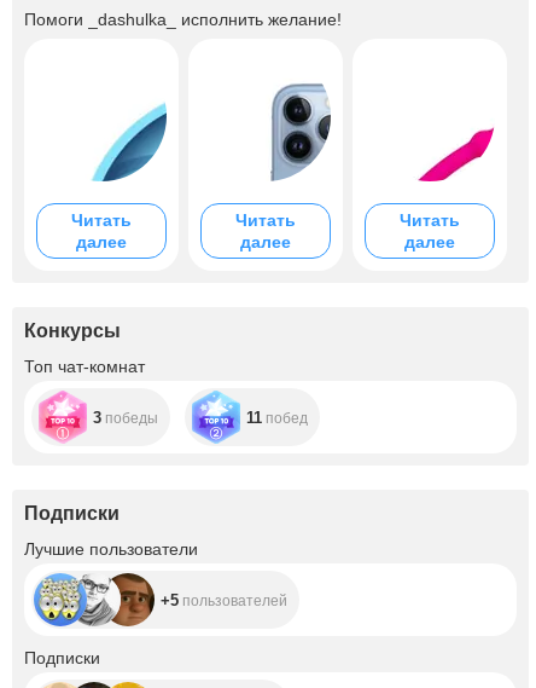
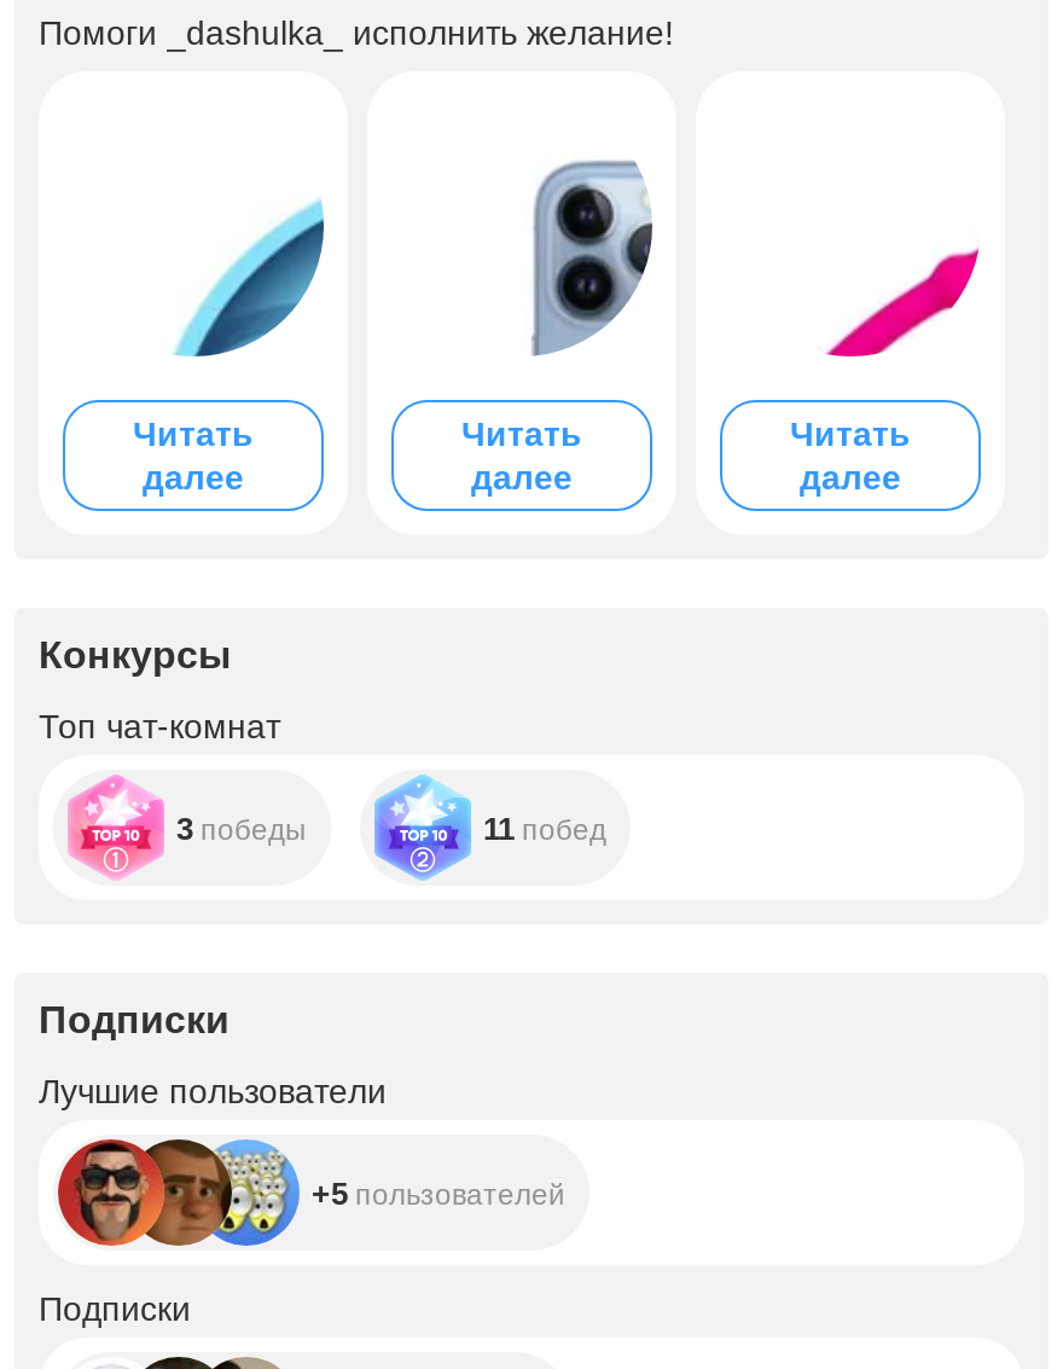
- [image]
+ [image]
